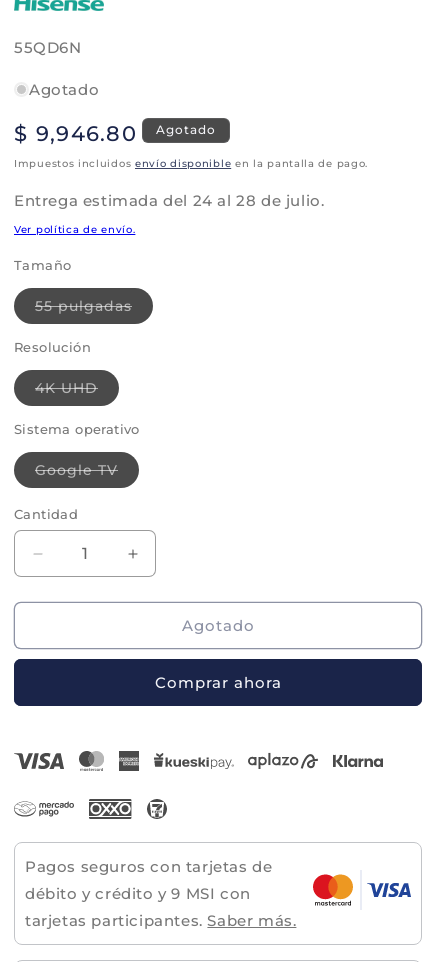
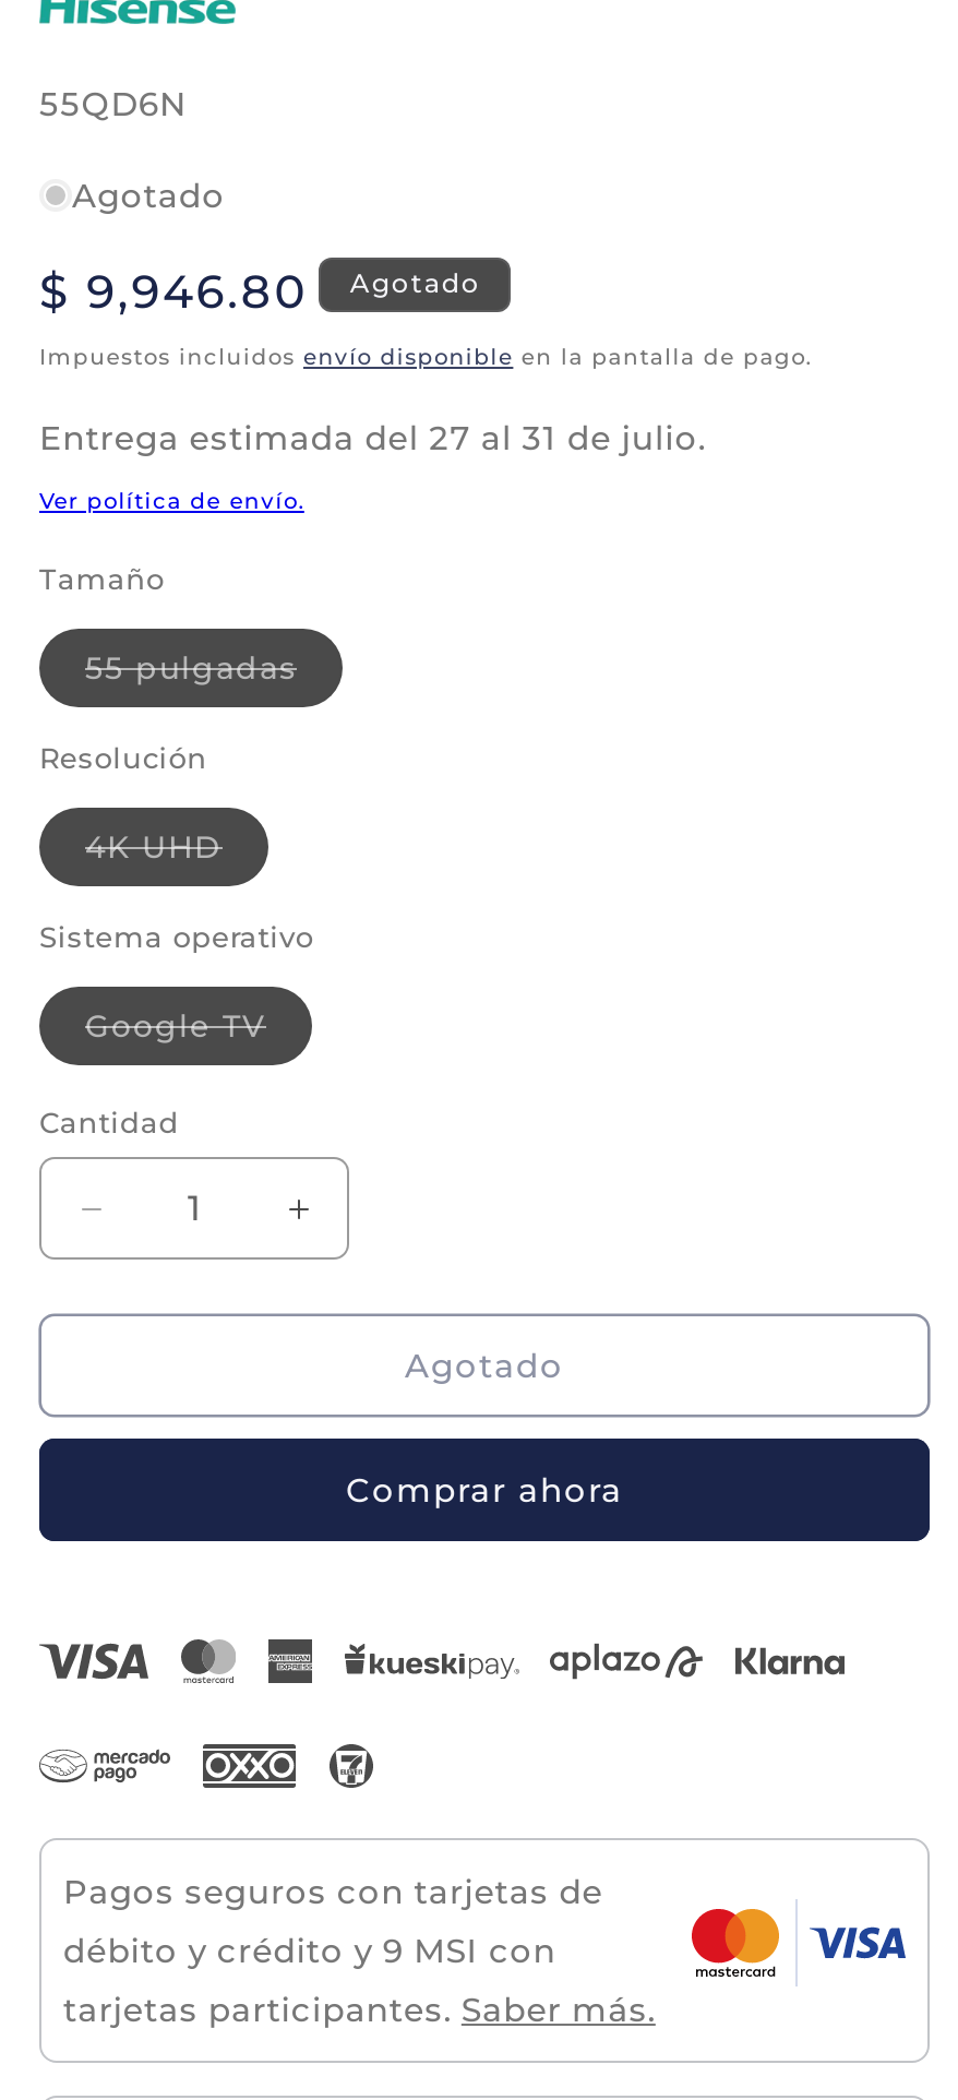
- Entrega estimada del 24 al 28 de julio.
+ Entrega estimada del 27 al 31 de julio.
